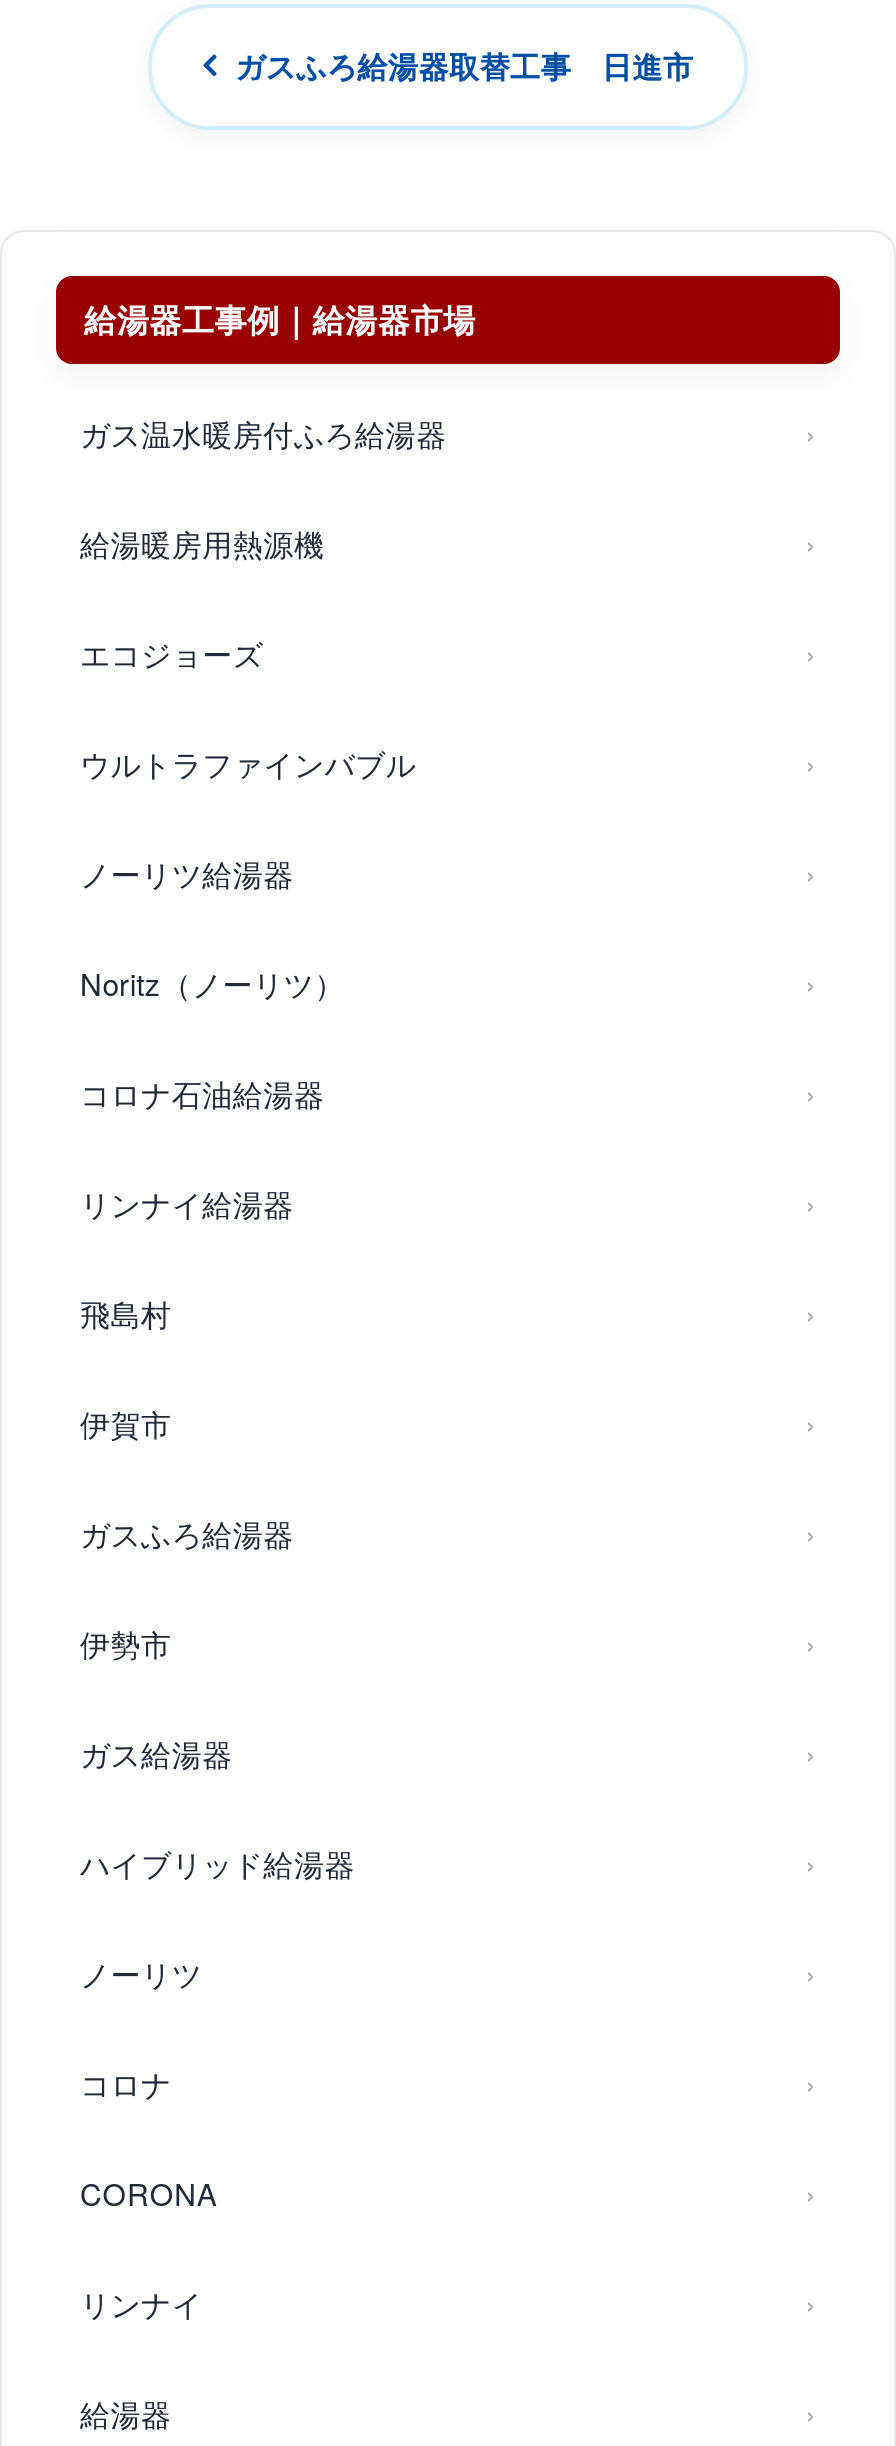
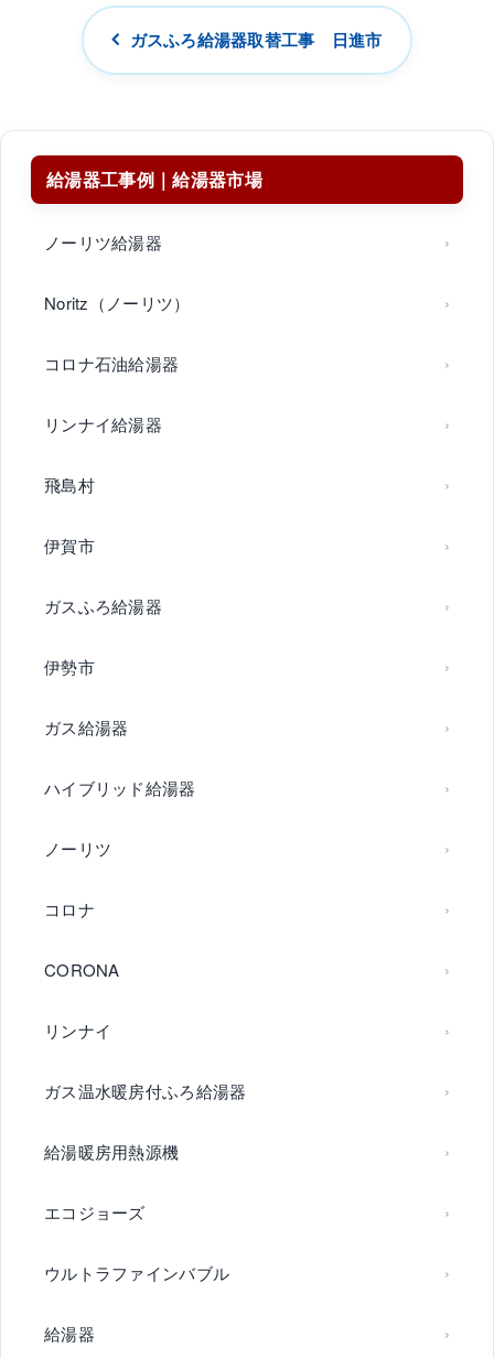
moved down: ガス温水暖房付ふろ給湯器 | 給湯暖房用熱源機 | エコジョーズ | ウルトラファインバブル

moved up: ノーリツ給湯器 | Noritz（ノーリツ） | コロナ石油給湯器 | ... | CORONA | リンナイ
